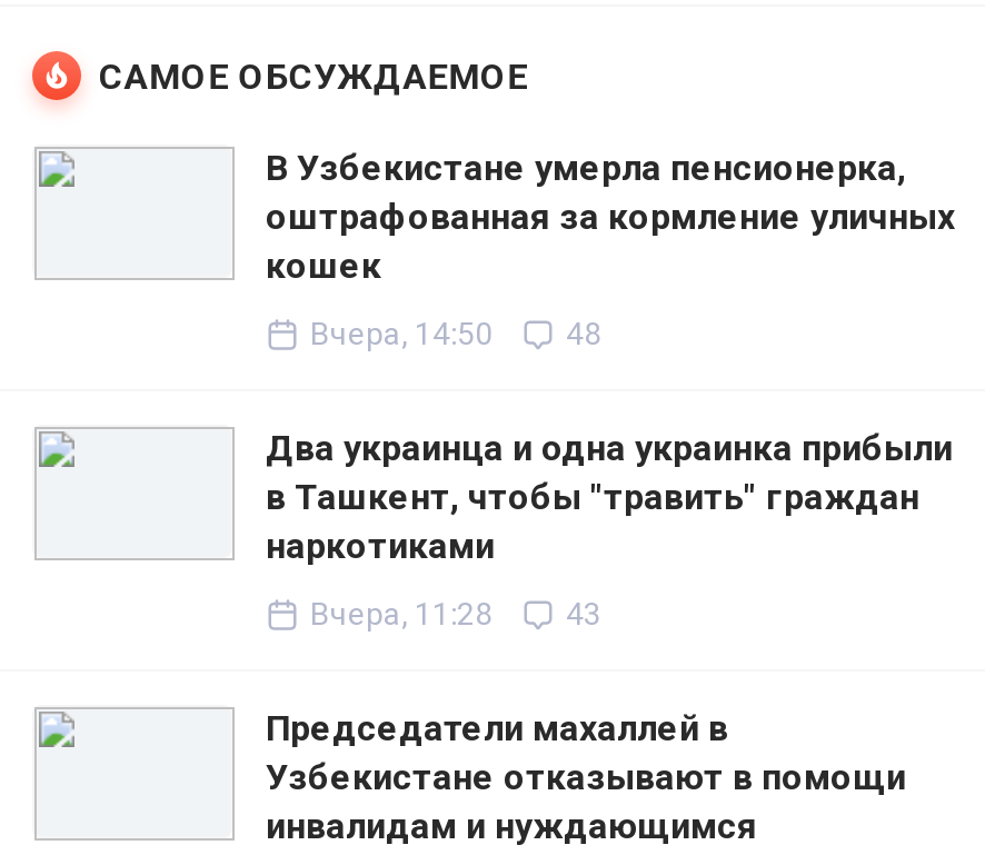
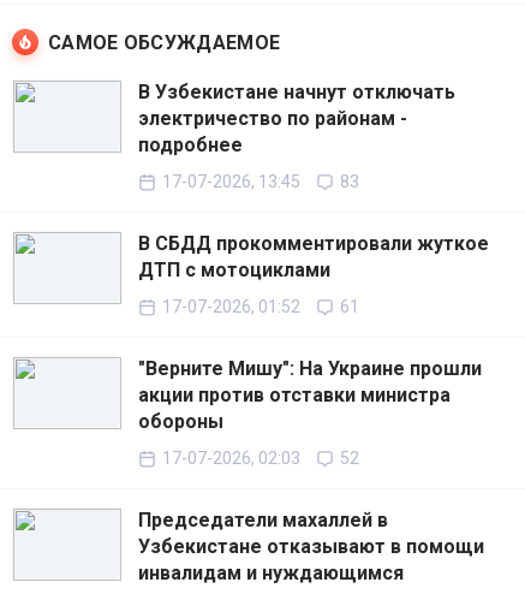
- В Узбекистане умерла пенсионерка,
- оштрафованная за кормление уличных
- кошек
- Вчера, 14:50
- 48
- Два украинца и одна украинка прибыли
- в Ташкент, чтобы "травить" граждан
- наркотиками
- Вчера, 11:28
- 43
+ В Узбекистане начнут отключать
+ электричество по районам -
+ подробнее
+ 17-07-2026, 13:45
+ 83
+ В СБДД прокомментировали жуткое
+ ДТП с мотоциклами
+ 17-07-2026, 01:52
+ 61
+ "Верните Мишу": На Украине прошли
+ акции против отставки министра
+ обороны
+ 17-07-2026, 02:03
+ 52
